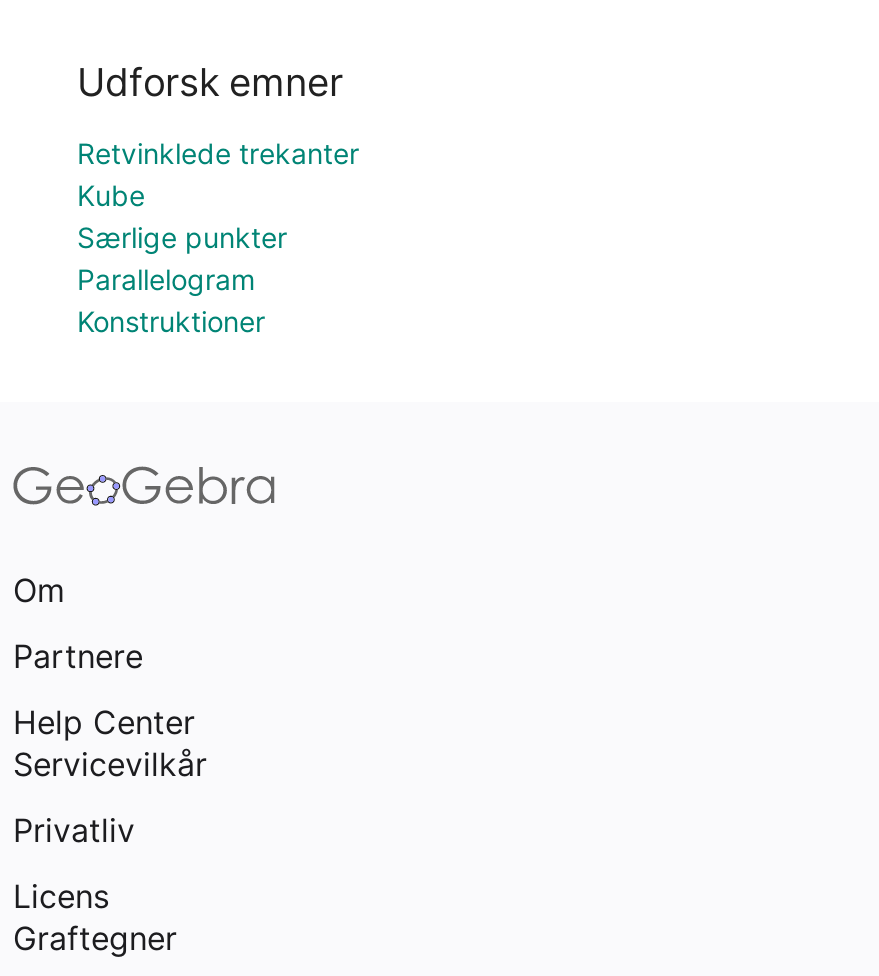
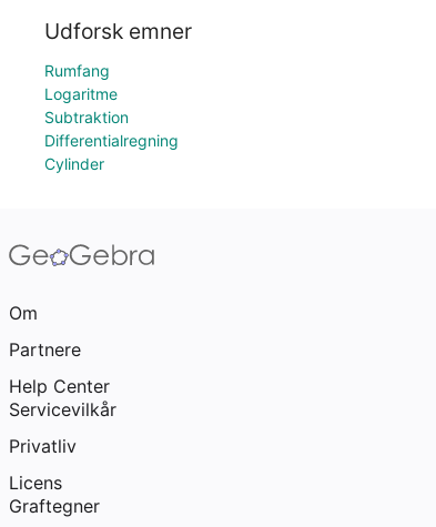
- Retvinklede trekanter
- Kube
- Særlige punkter
- Parallelogram
- Konstruktioner
+ Rumfang
+ Logaritme
+ Subtraktion
+ Differentialregning
+ Cylinder
